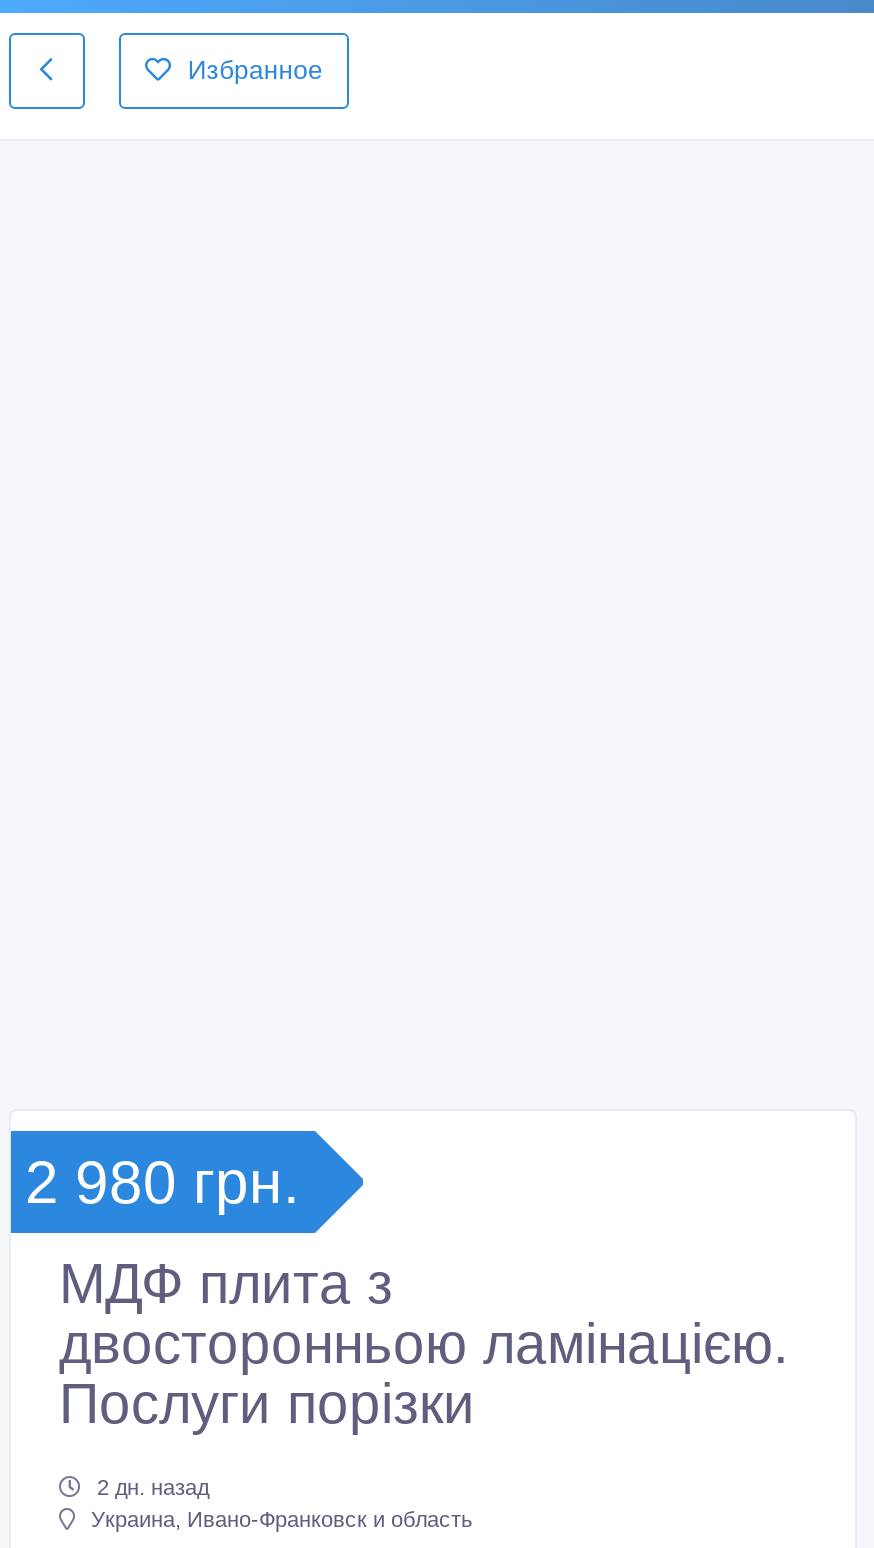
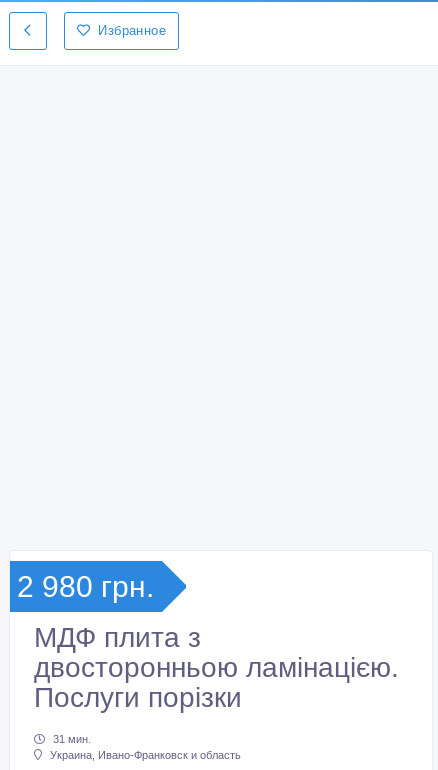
- 2 дн. назад
+ 31 мин.
